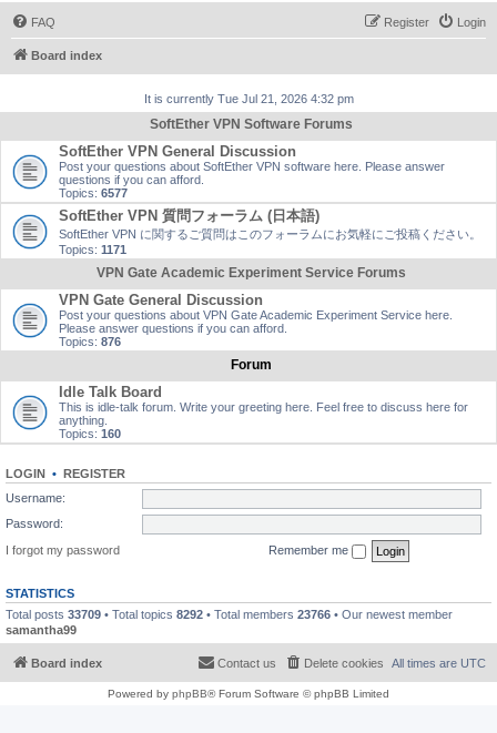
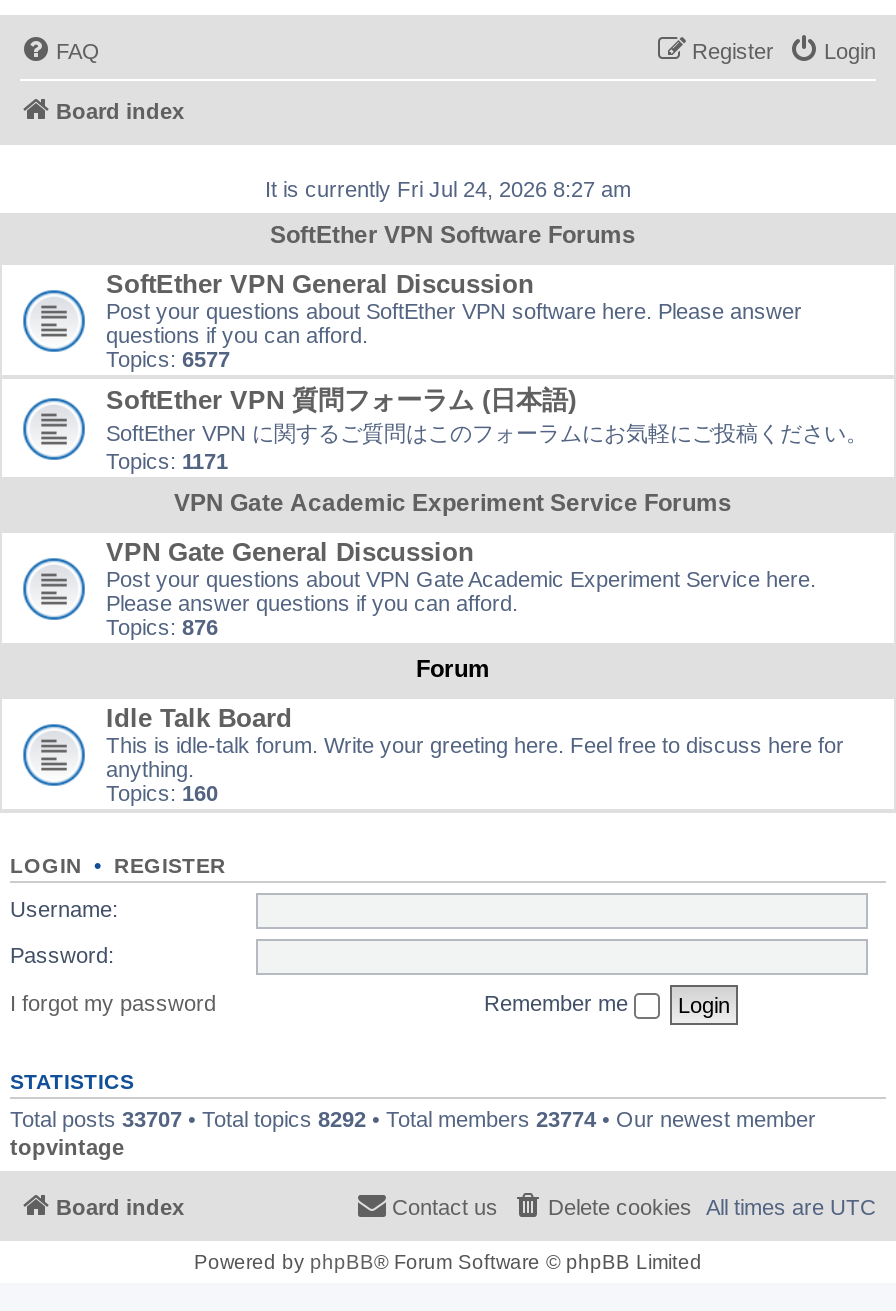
- It is currently Tue Jul 21, 2026 4:32 pm
+ It is currently Fri Jul 24, 2026 8:27 am

- Total posts 33709 • Total topics 8292 • Total members 23766 • Our newest member
- samantha99
+ Total posts 33707 • Total topics 8292 • Total members 23774 • Our newest member
+ topvintage
